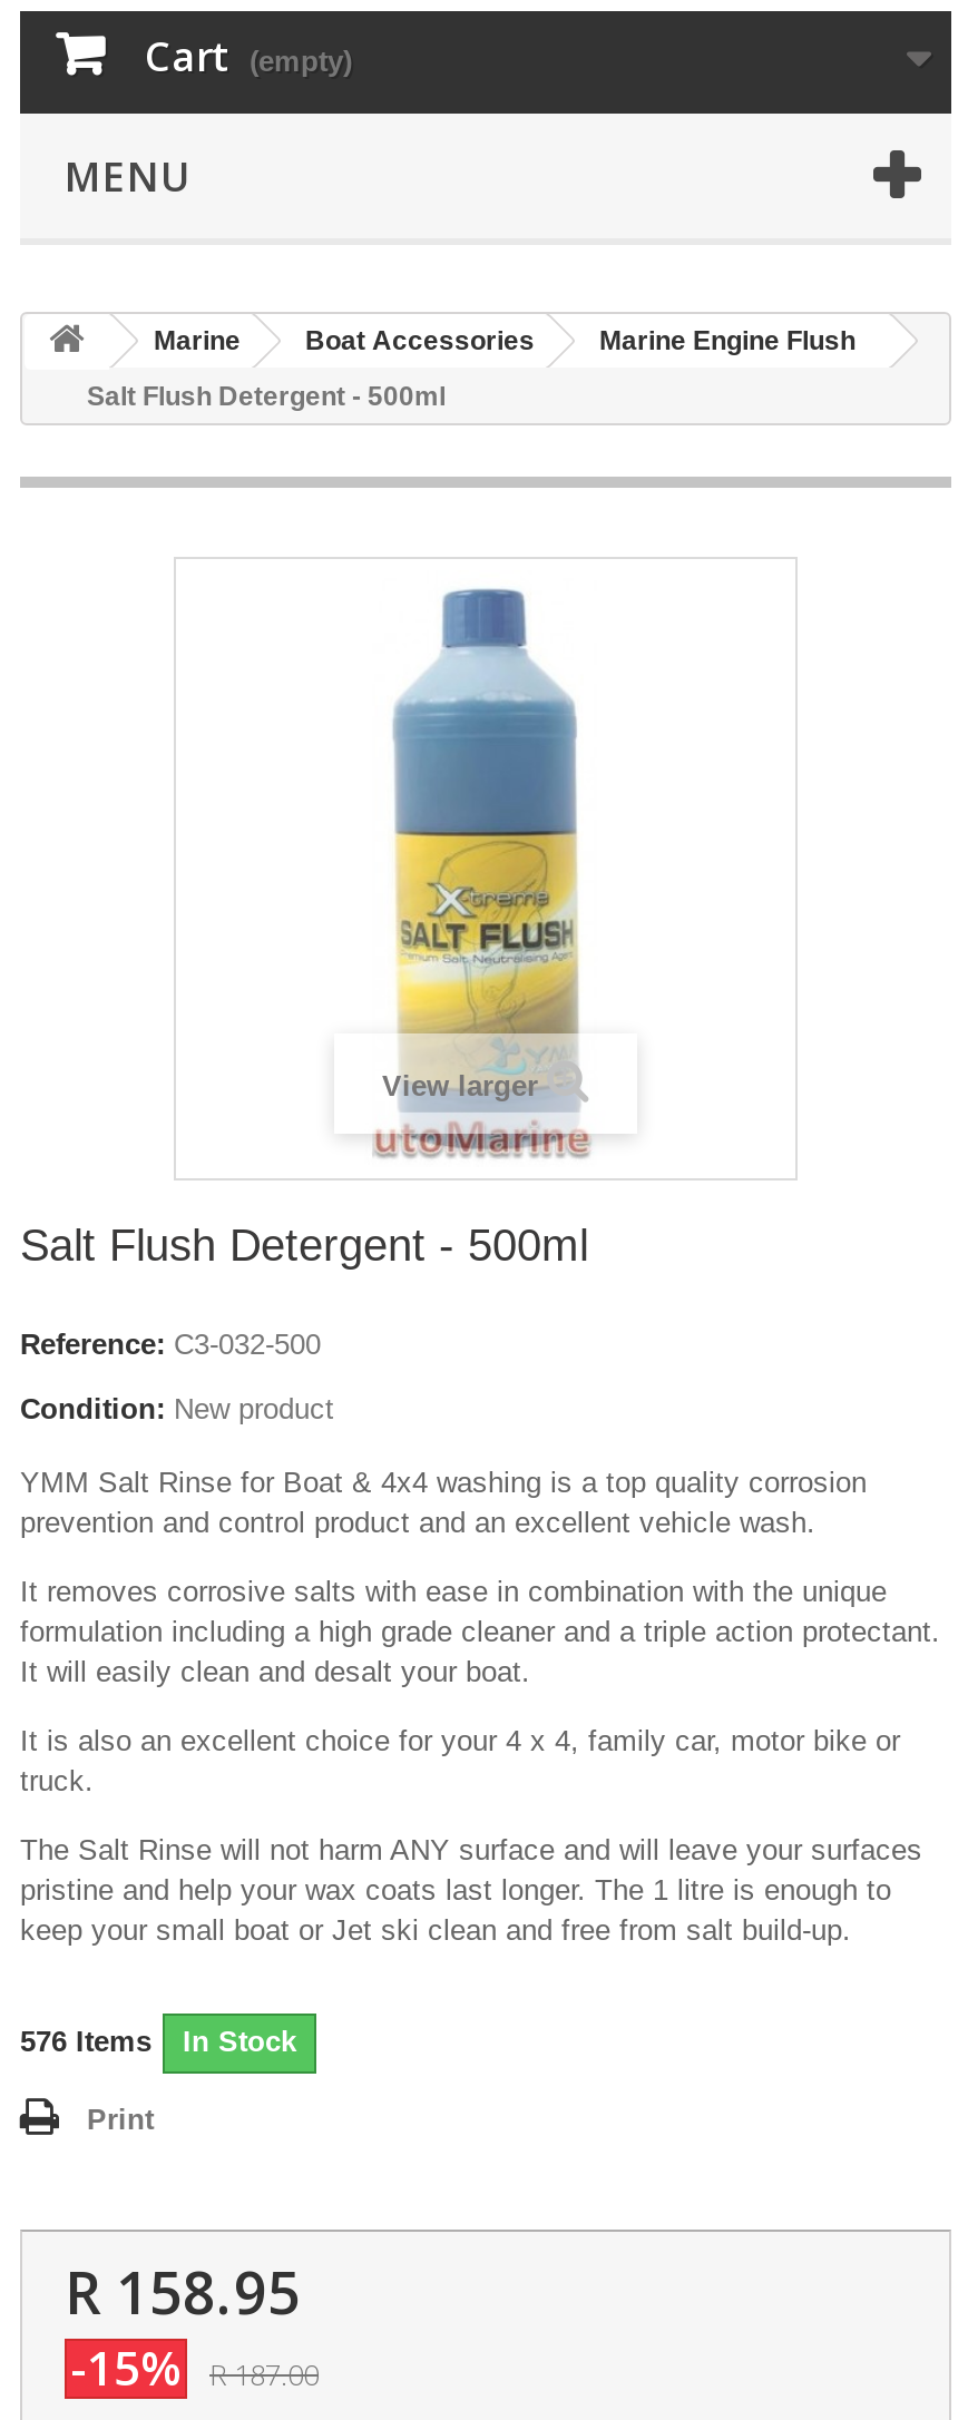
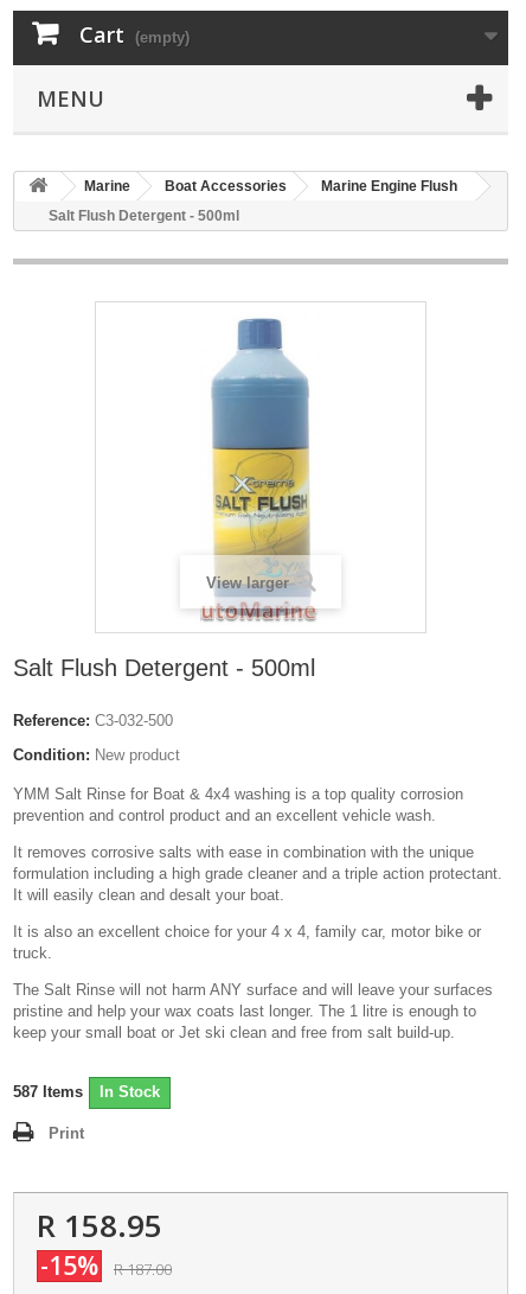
- 576 Items In Stock
+ 587 Items In Stock
